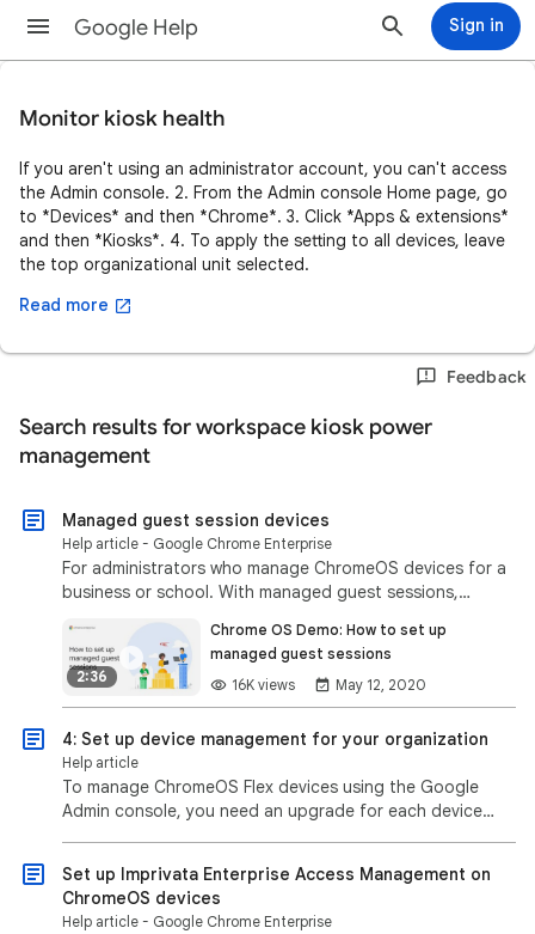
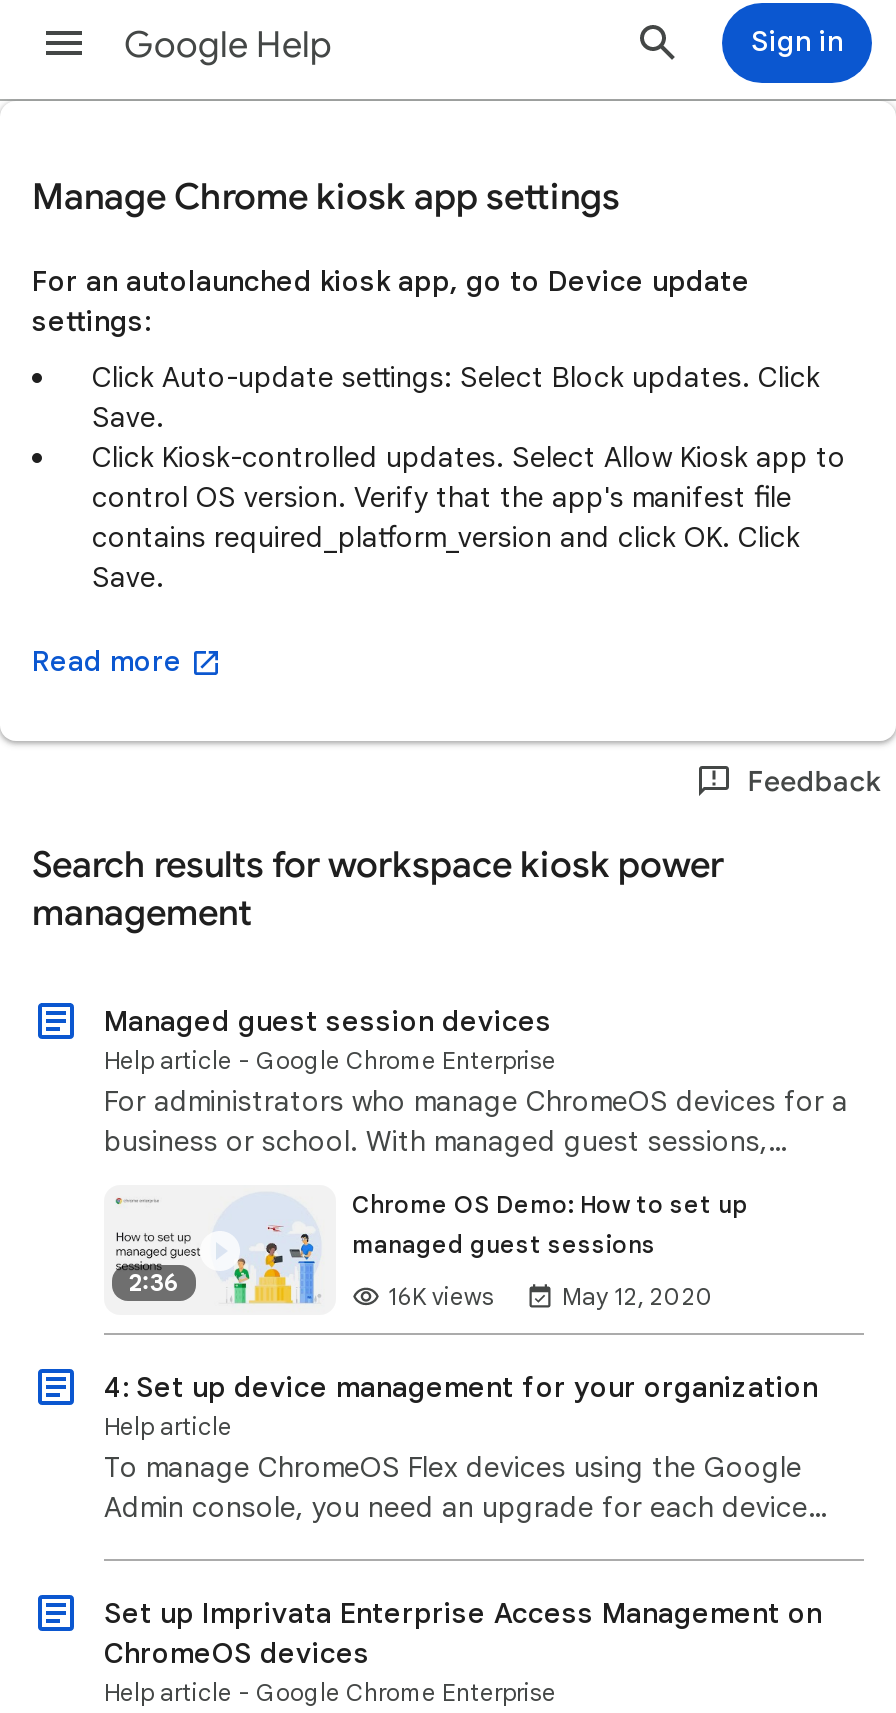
- Monitor kiosk health
- If you aren't using an administrator account, you can't access
- the Admin console. 2. From the Admin console Home page, go
- to *Devices* and then *Chrome*. 3. Click *Apps & extensions*
- and then *Kiosks*. 4. To apply the setting to all devices, leave
- the top organizational unit selected.
+ Manage Chrome kiosk app settings
+ For an autolaunched kiosk app, go to Device update
+ settings:
+ Click Auto-update settings: Select Block updates. Click
+ Save.
+ Click Kiosk-controlled updates. Select Allow Kiosk app to
+ control OS version. Verify that the app's manifest file
+ contains required_platform_version and click OK. Click
+ Save.
